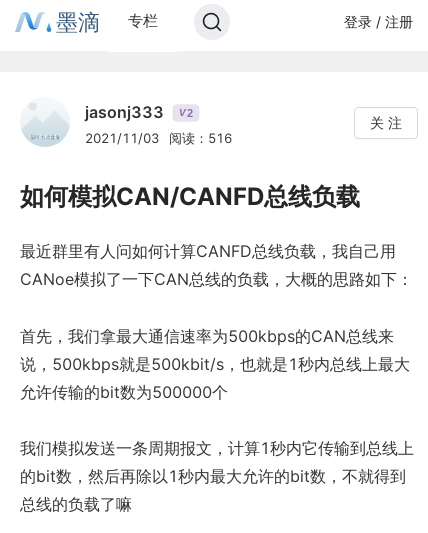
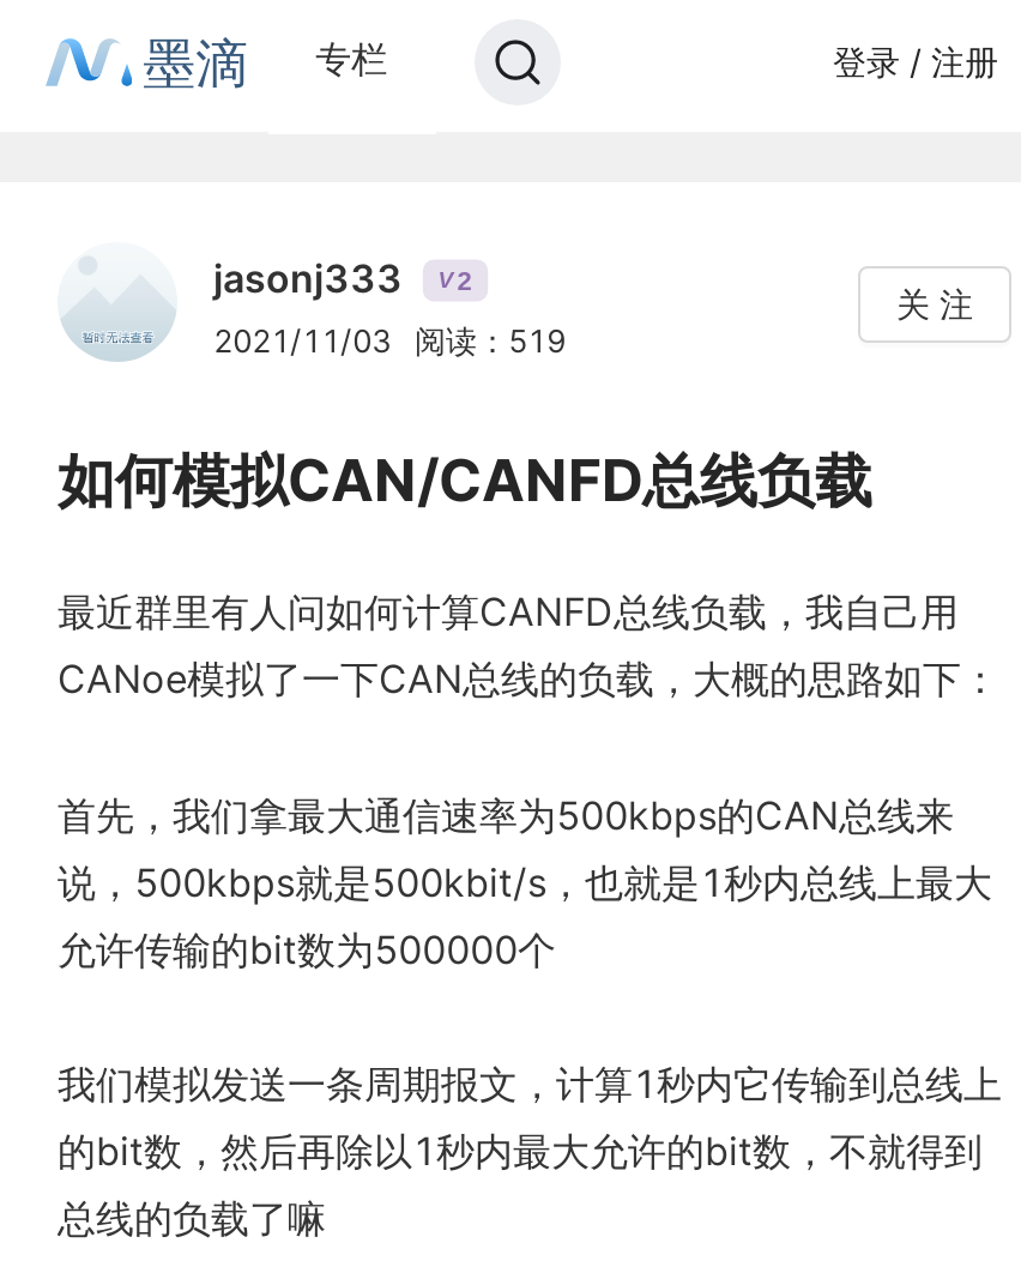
- 2021/11/03 阅读：516
+ 2021/11/03 阅读：519
